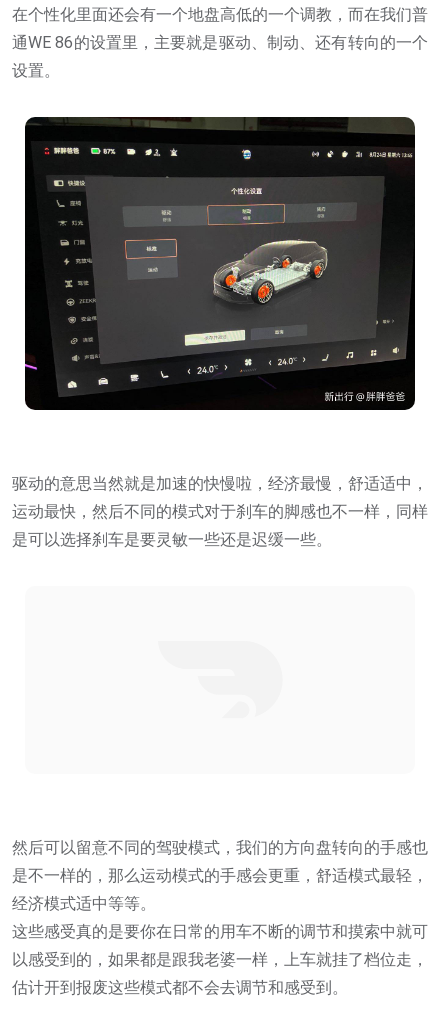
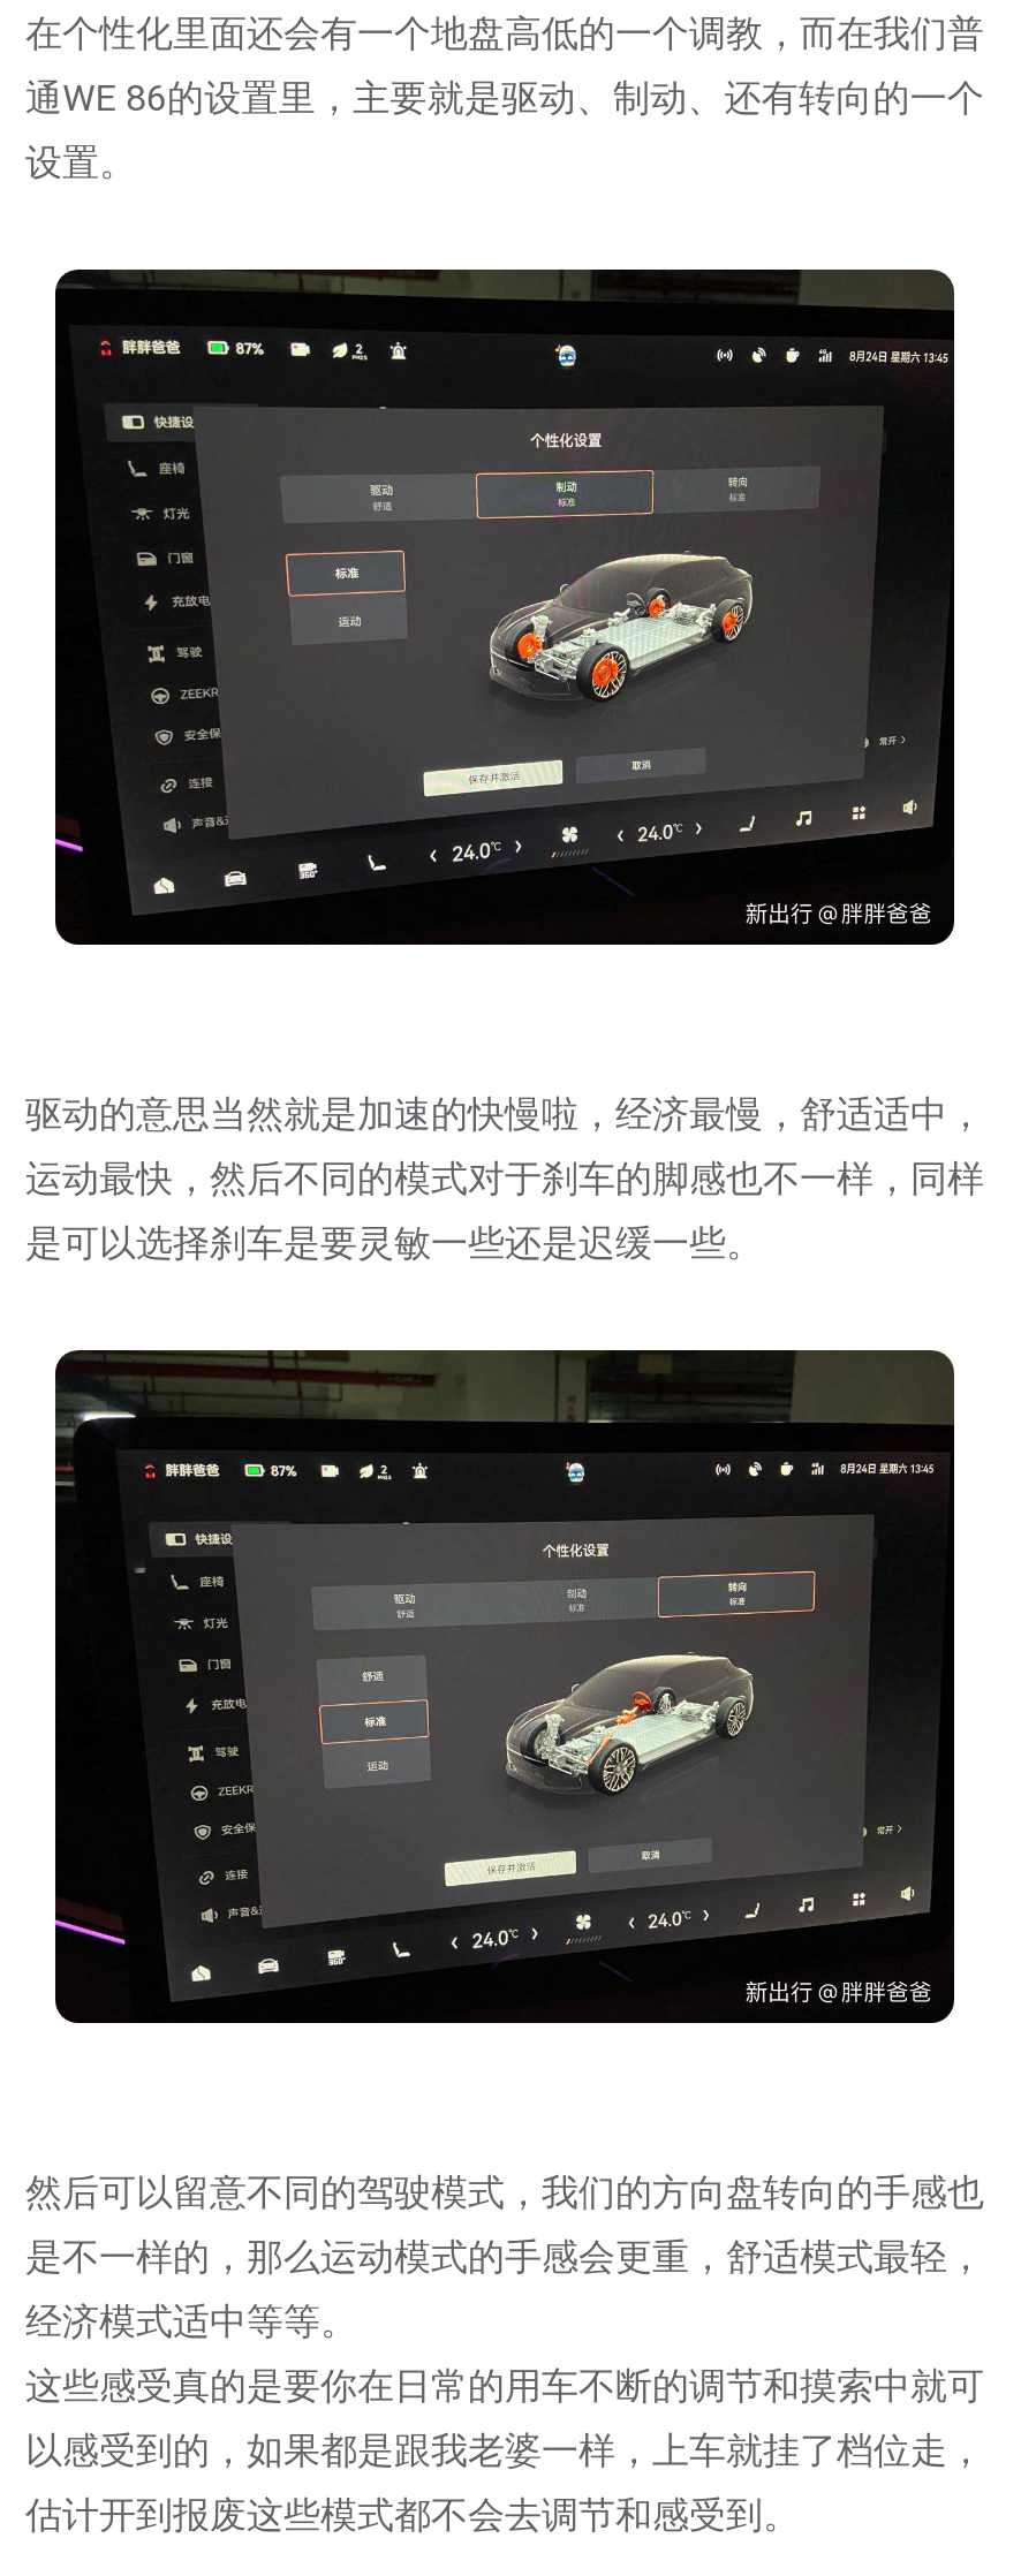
+ [image]
